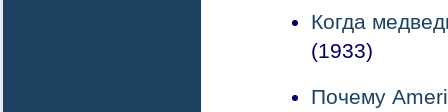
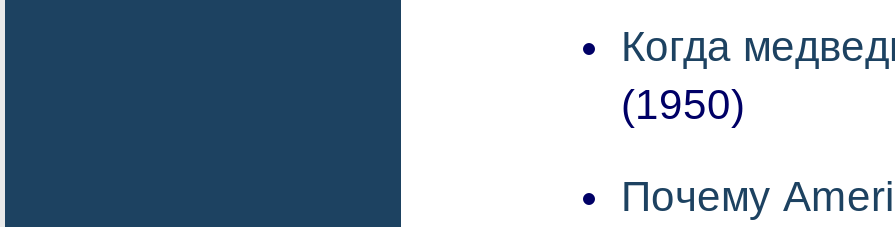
- (1933)
+ (1950)
